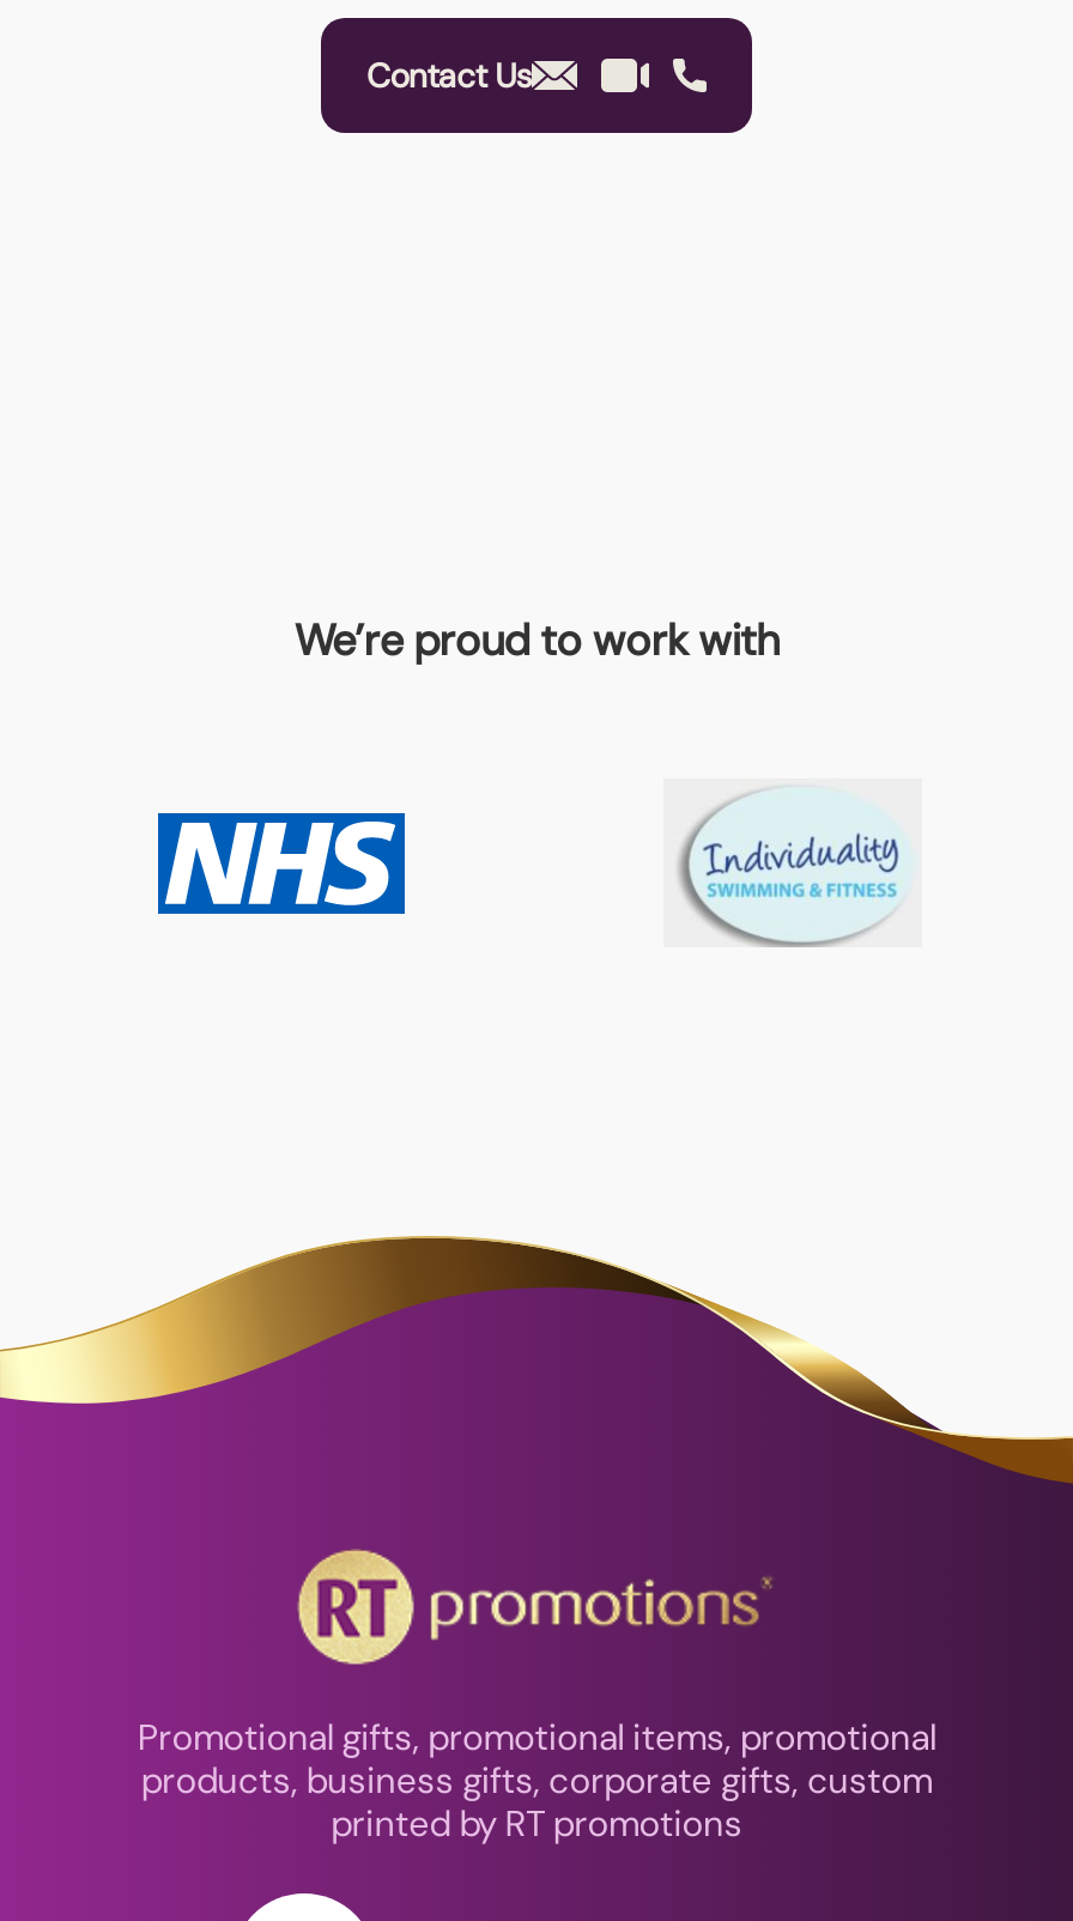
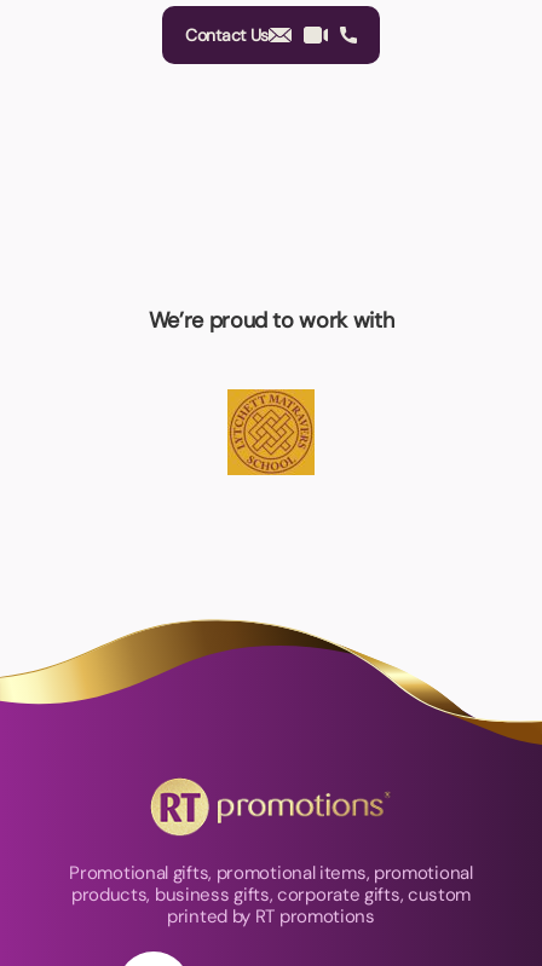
+ [image]

- [image]

- [image]
